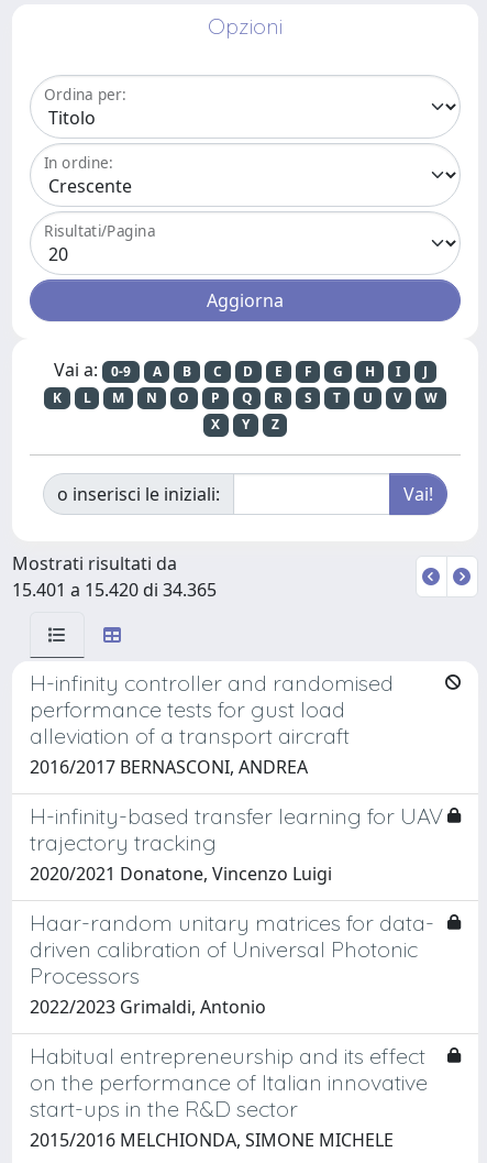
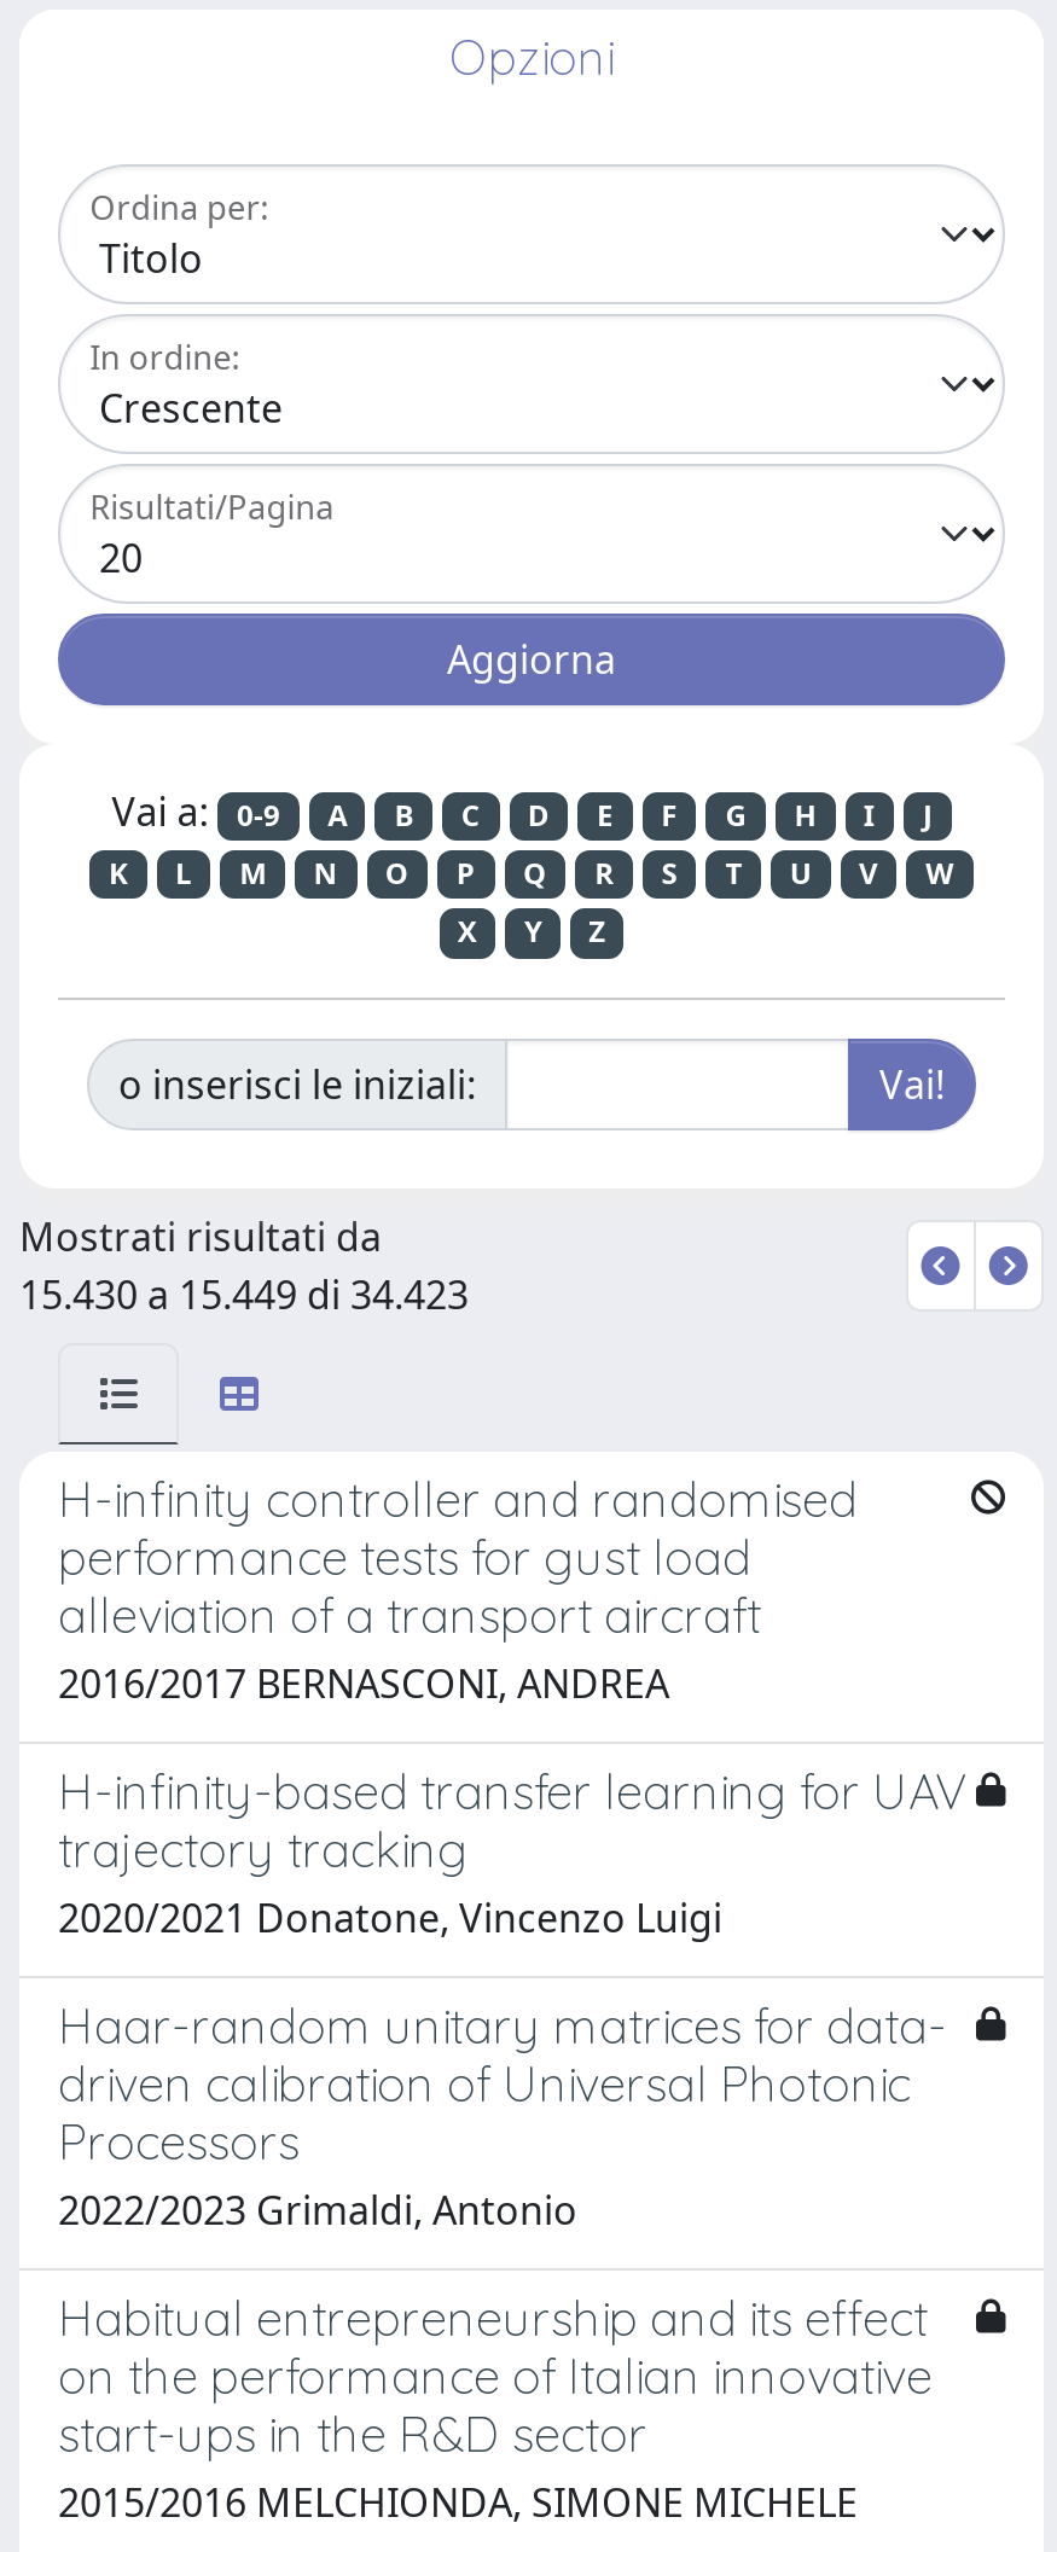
- 15.401 a 15.420 di 34.365
+ 15.430 a 15.449 di 34.423
